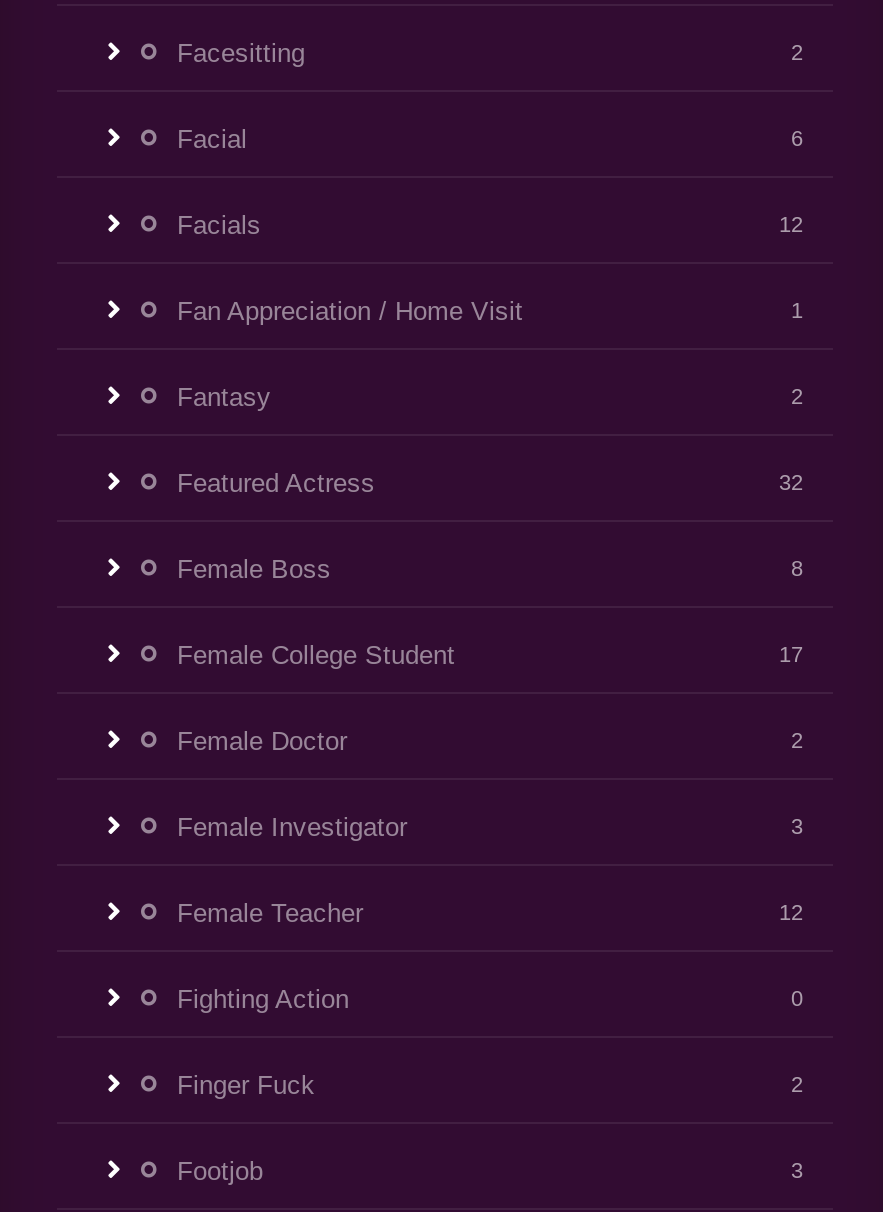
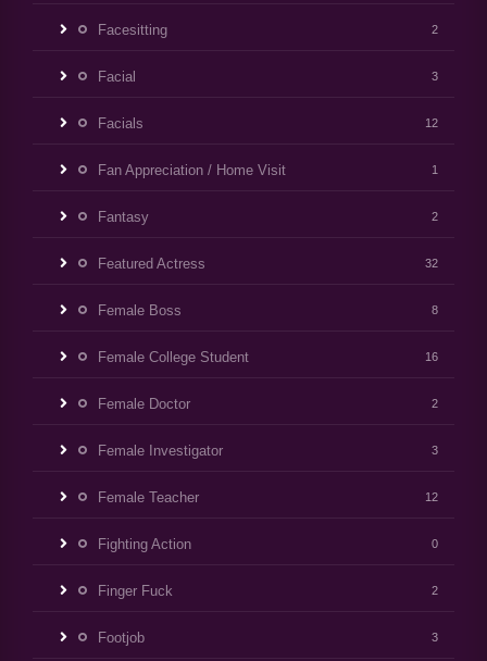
- 6
+ 3

- 17
+ 16
